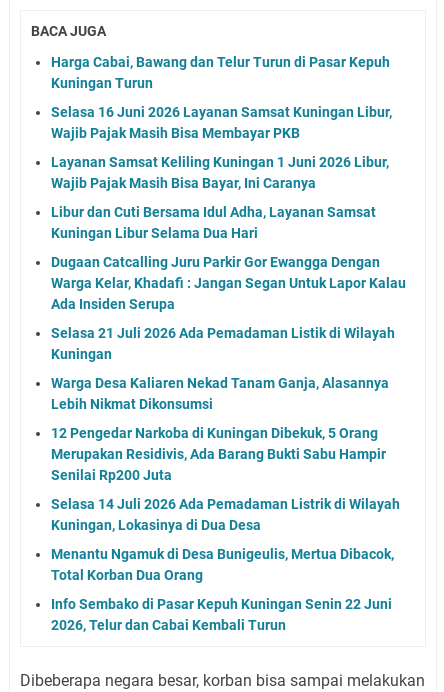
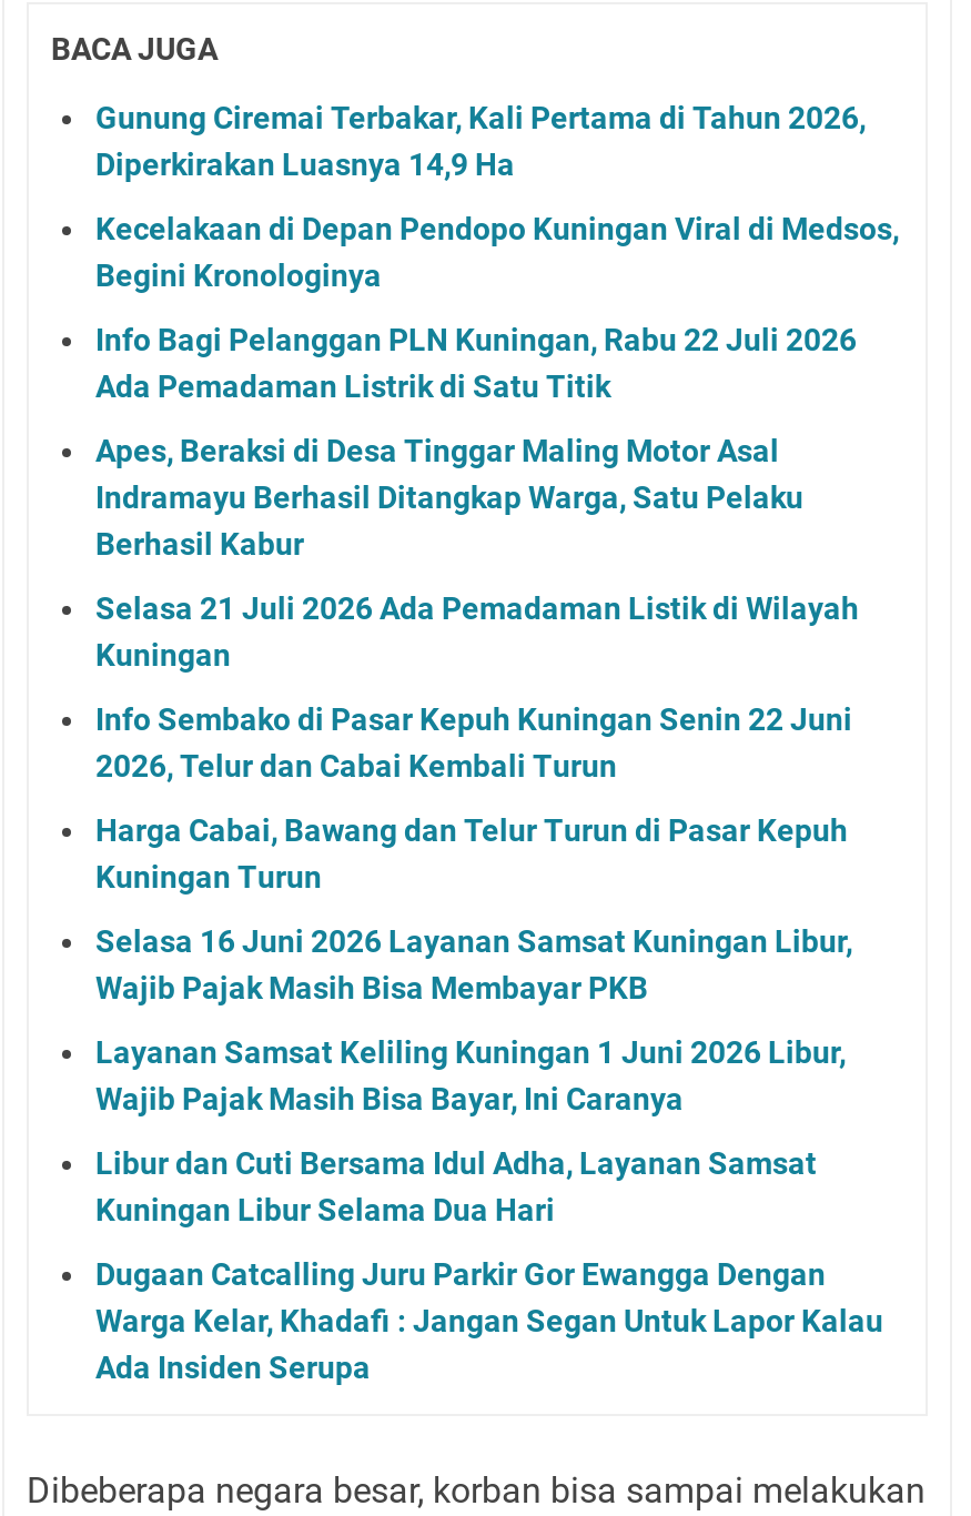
+ Gunung Ciremai Terbakar, Kali Pertama di Tahun 2026,
+ Diperkirakan Luasnya 14,9 Ha
+ Kecelakaan di Depan Pendopo Kuningan Viral di Medsos,
+ Begini Kronologinya
+ Info Bagi Pelanggan PLN Kuningan, Rabu 22 Juli 2026
+ Ada Pemadaman Listrik di Satu Titik
+ Apes, Beraksi di Desa Tinggar Maling Motor Asal
+ Indramayu Berhasil Ditangkap Warga, Satu Pelaku
+ Berhasil Kabur

moved down: Harga Cabai, Bawang dan Telur Turun di Pasar Kepuh | Kuningan Turun | Selasa 16 Juni 2026 Layanan Samsat Kuningan Libur, | ... | Warga Kelar, Khadafi : Jangan Segan Untuk Lapor Kalau | Ada Insiden Serupa

moved up: Selasa 21 Juli 2026 Ada Pemadaman Listik di Wilayah | Kuningan

- Warga Desa Kaliaren Nekad Tanam Ganja, Alasannya
- Lebih Nikmat Dikonsumsi
- 12 Pengedar Narkoba di Kuningan Dibekuk, 5 Orang
- Merupakan Residivis, Ada Barang Bukti Sabu Hampir
- Senilai Rp200 Juta
- Selasa 14 Juli 2026 Ada Pemadaman Listrik di Wilayah
- Kuningan, Lokasinya di Dua Desa
- Menantu Ngamuk di Desa Bunigeulis, Mertua Dibacok,
- Total Korban Dua Orang

moved up: Info Sembako di Pasar Kepuh Kuningan Senin 22 Juni | 2026, Telur dan Cabai Kembali Turun
